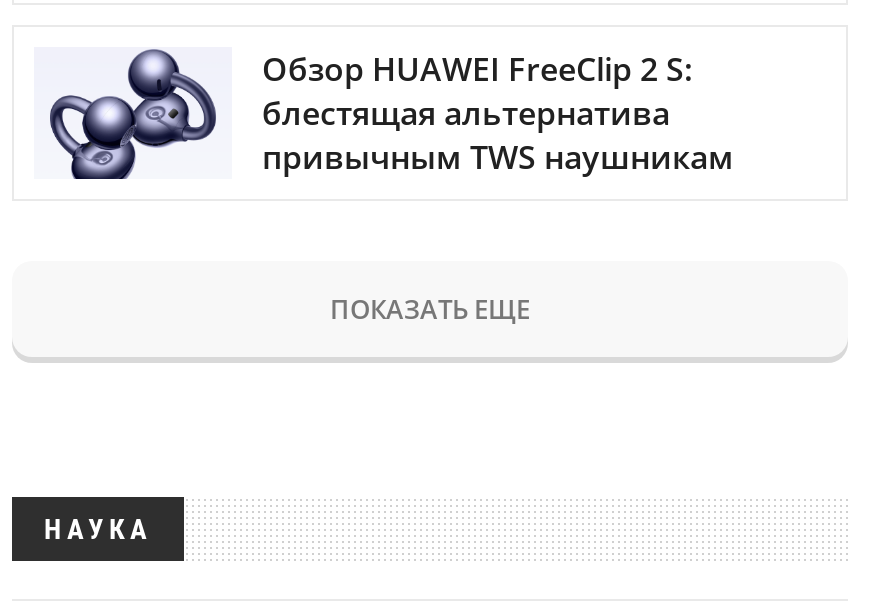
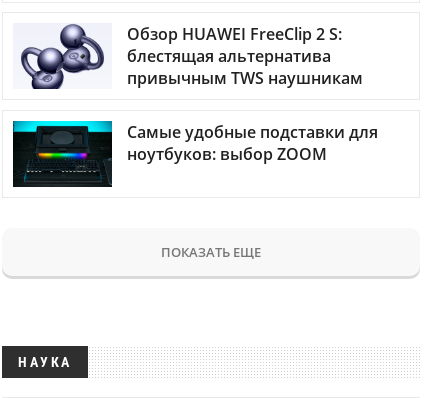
+ [image]
+ Самые удобные подставки для
+ ноутбуков: выбор ZOOM
